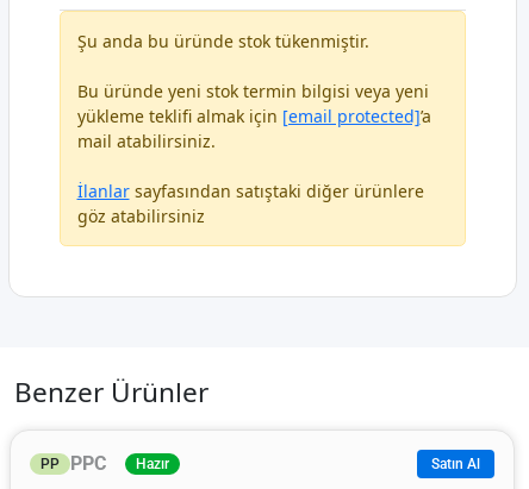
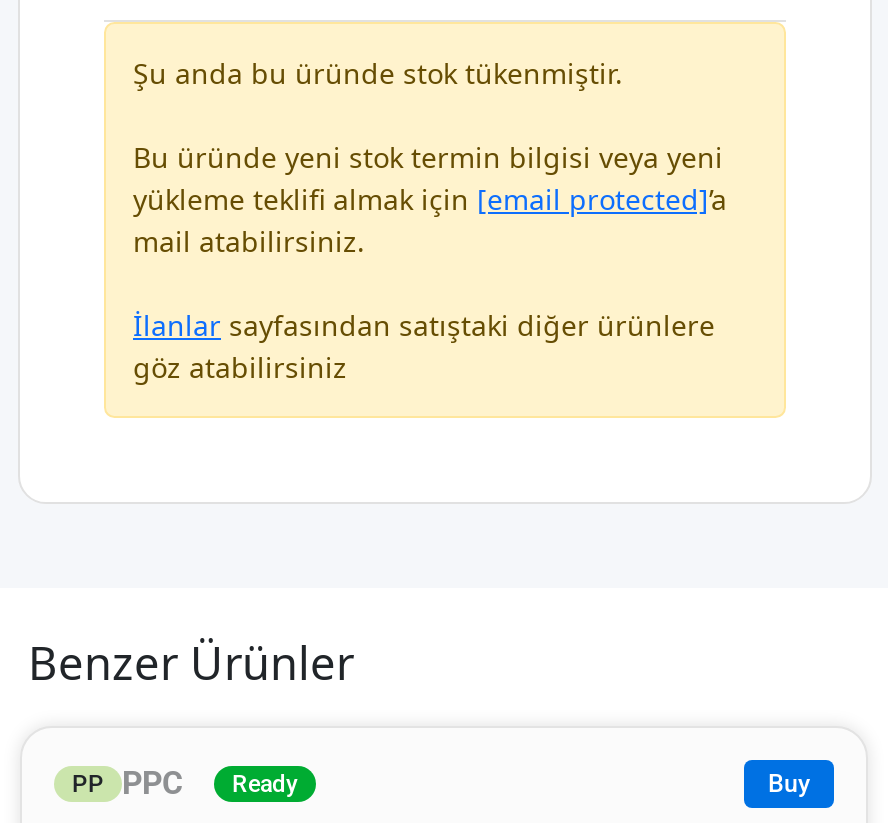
- Hazır
- Satın Al
+ Ready
+ Buy
